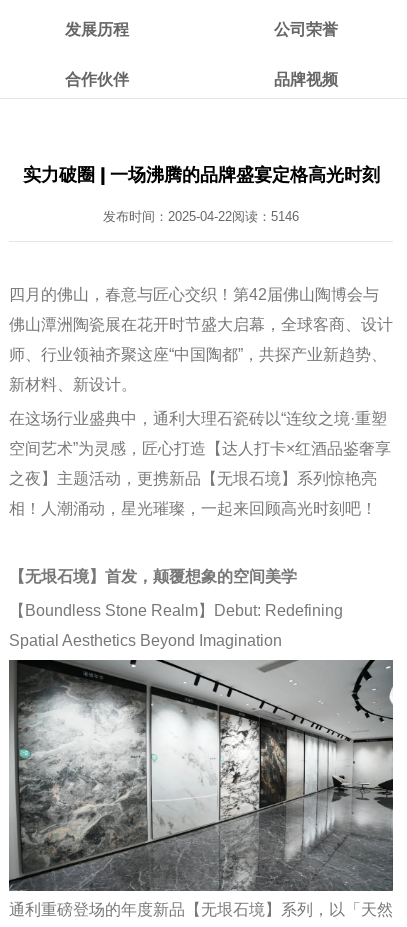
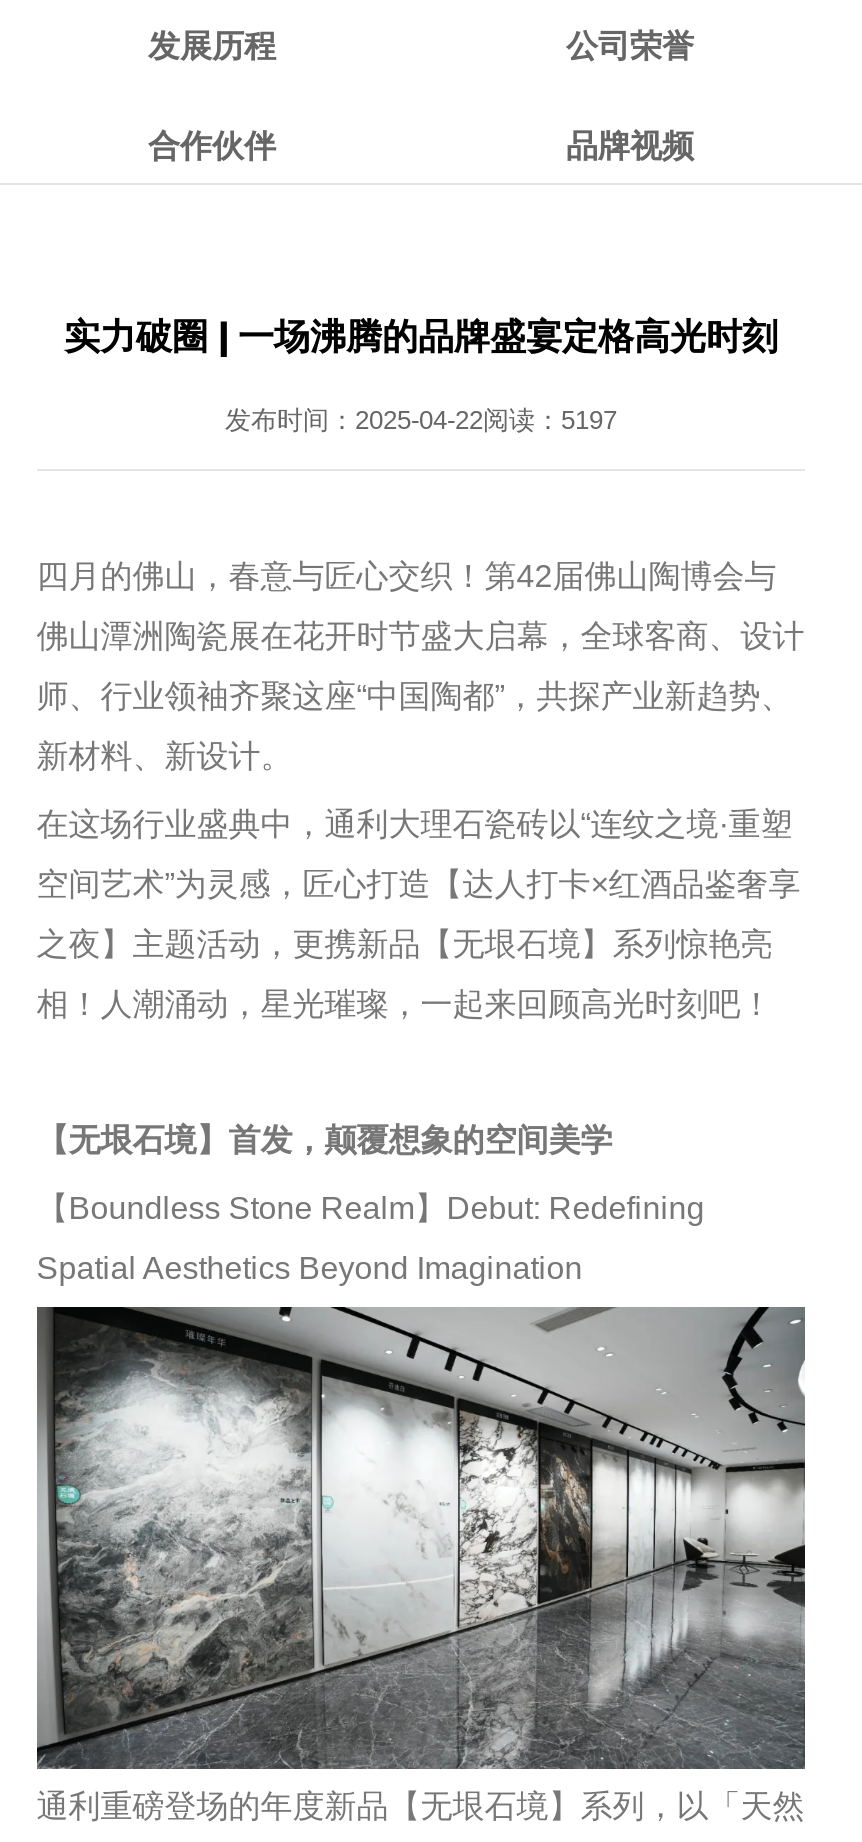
- 发布时间：2025-04-22阅读：5146
+ 发布时间：2025-04-22阅读：5197
